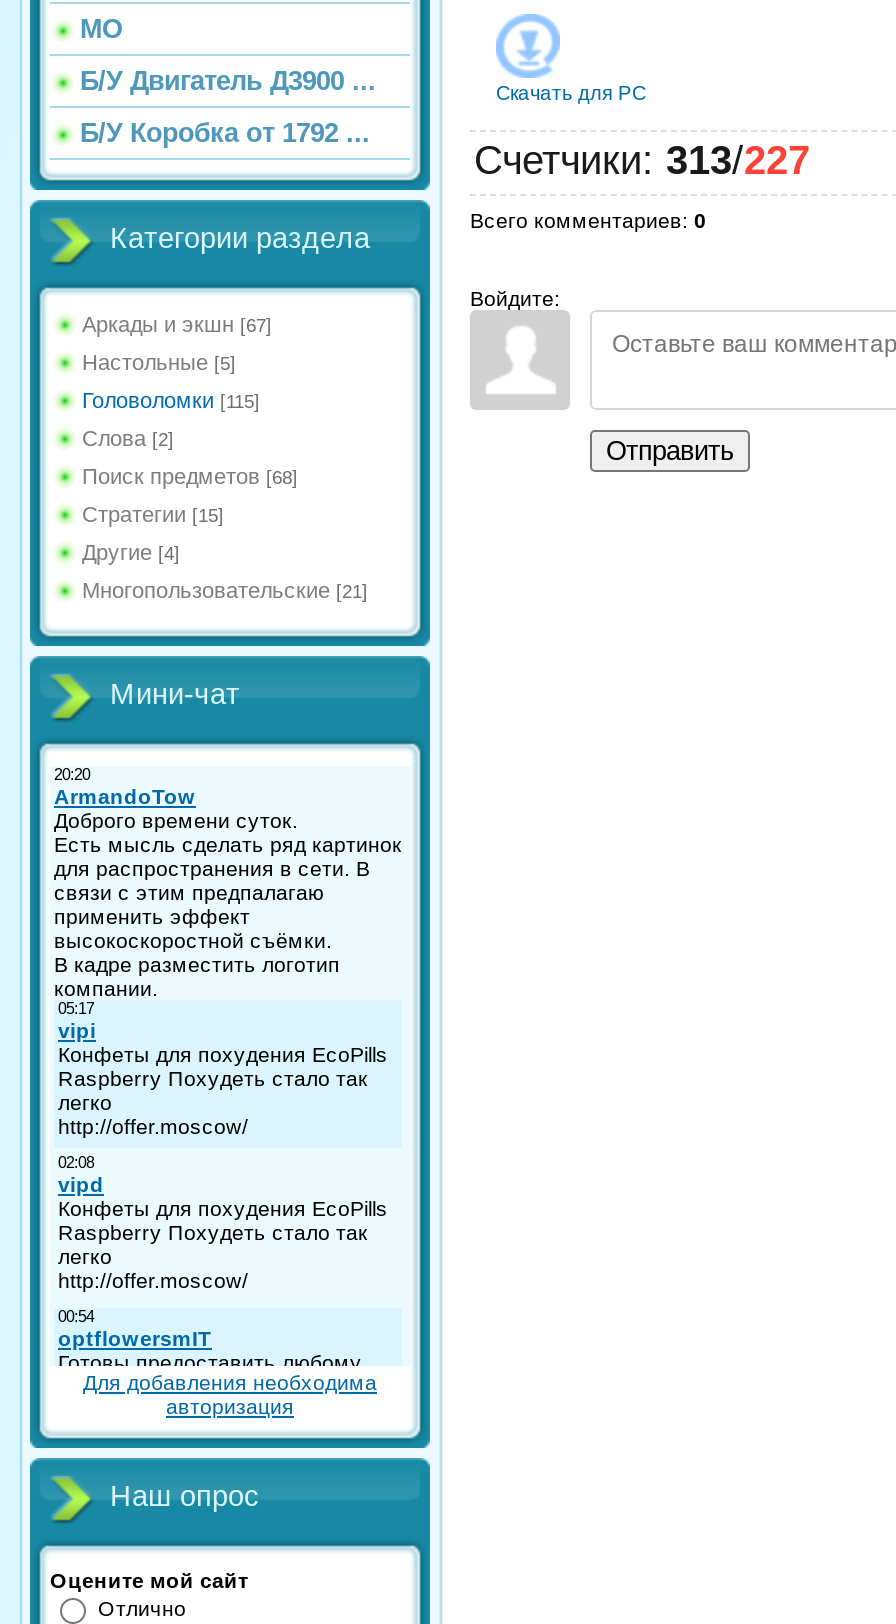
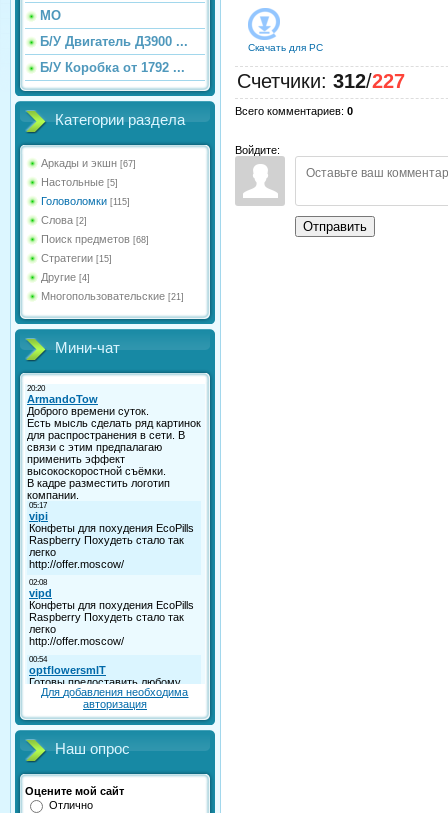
- Счетчики: 313/227
+ Счетчики: 312/227
